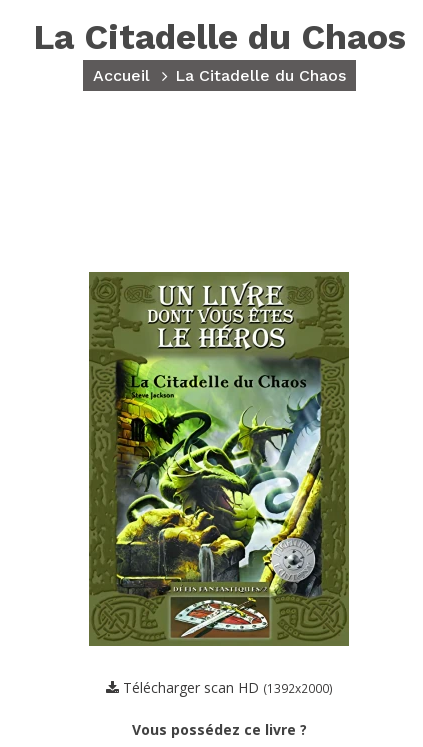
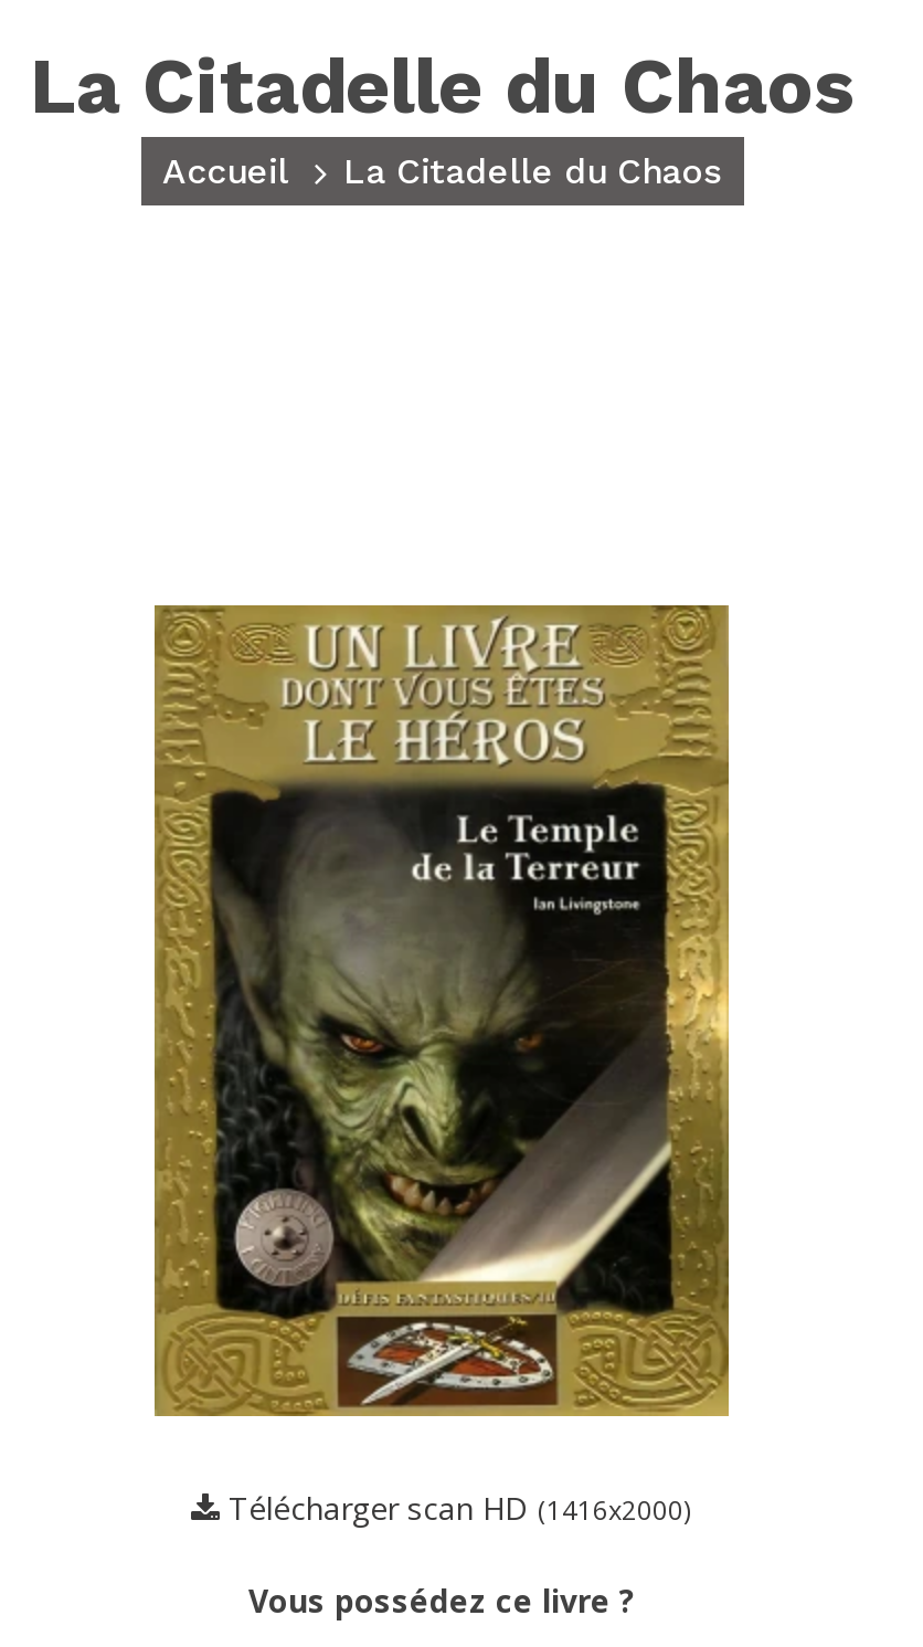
- [image]
- Télécharger scan HD (1392x2000)
+ [image]
+ Télécharger scan HD (1416x2000)
